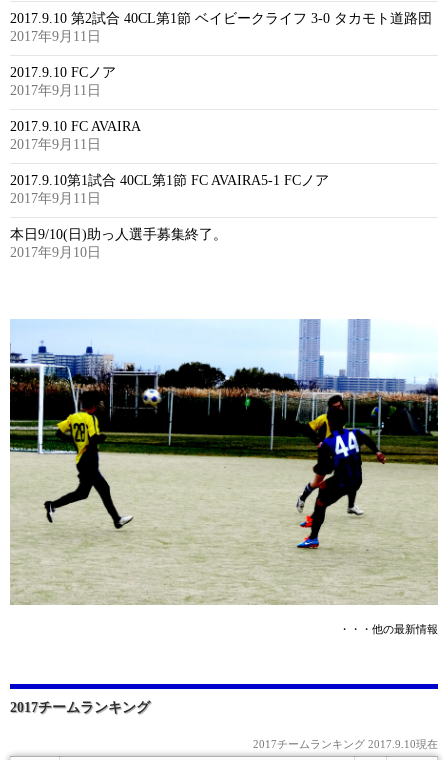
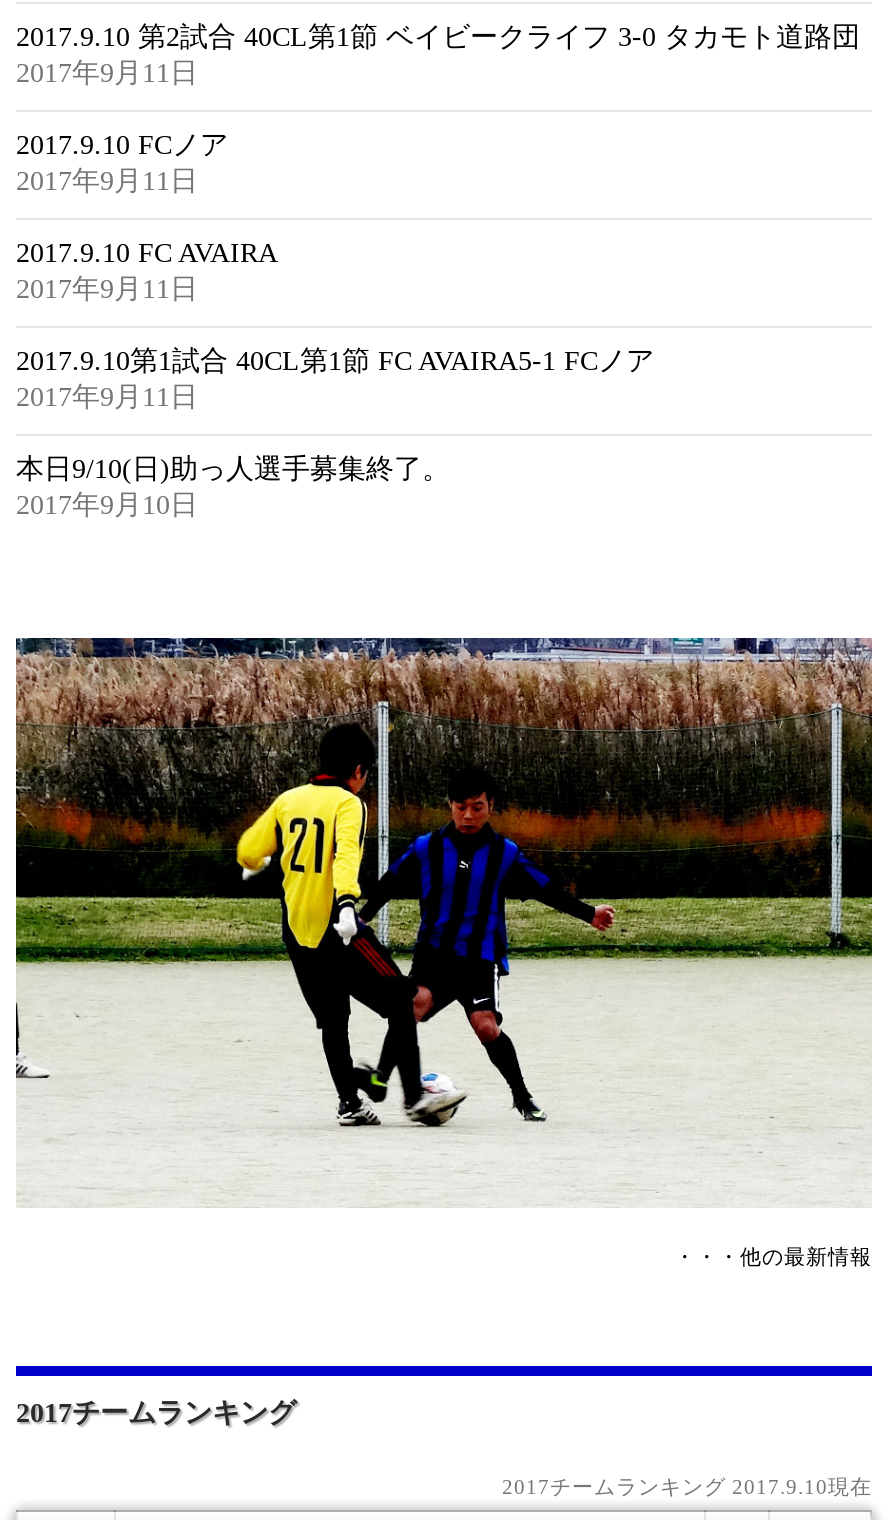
- [image]
+ [image]
